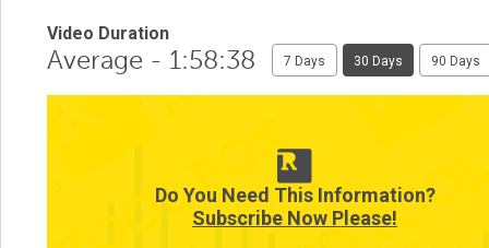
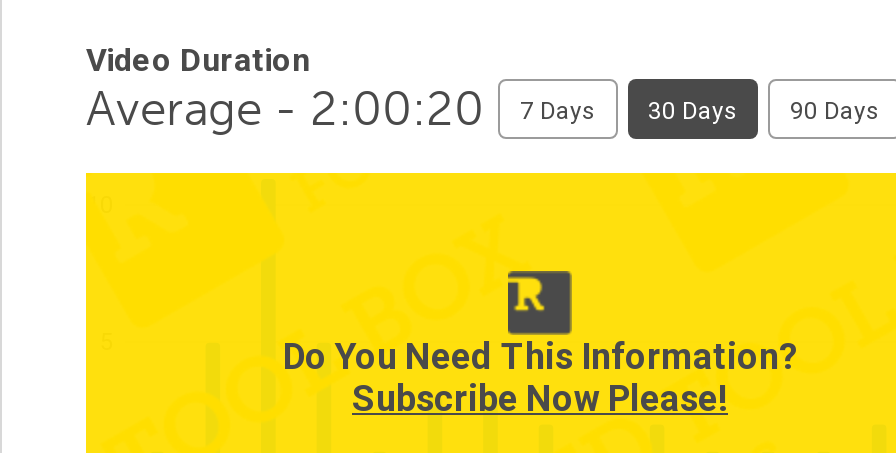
- Average - 1:58:38 7 Days 30 Days 90 Days
+ Average - 2:00:20 7 Days 30 Days 90 Days
